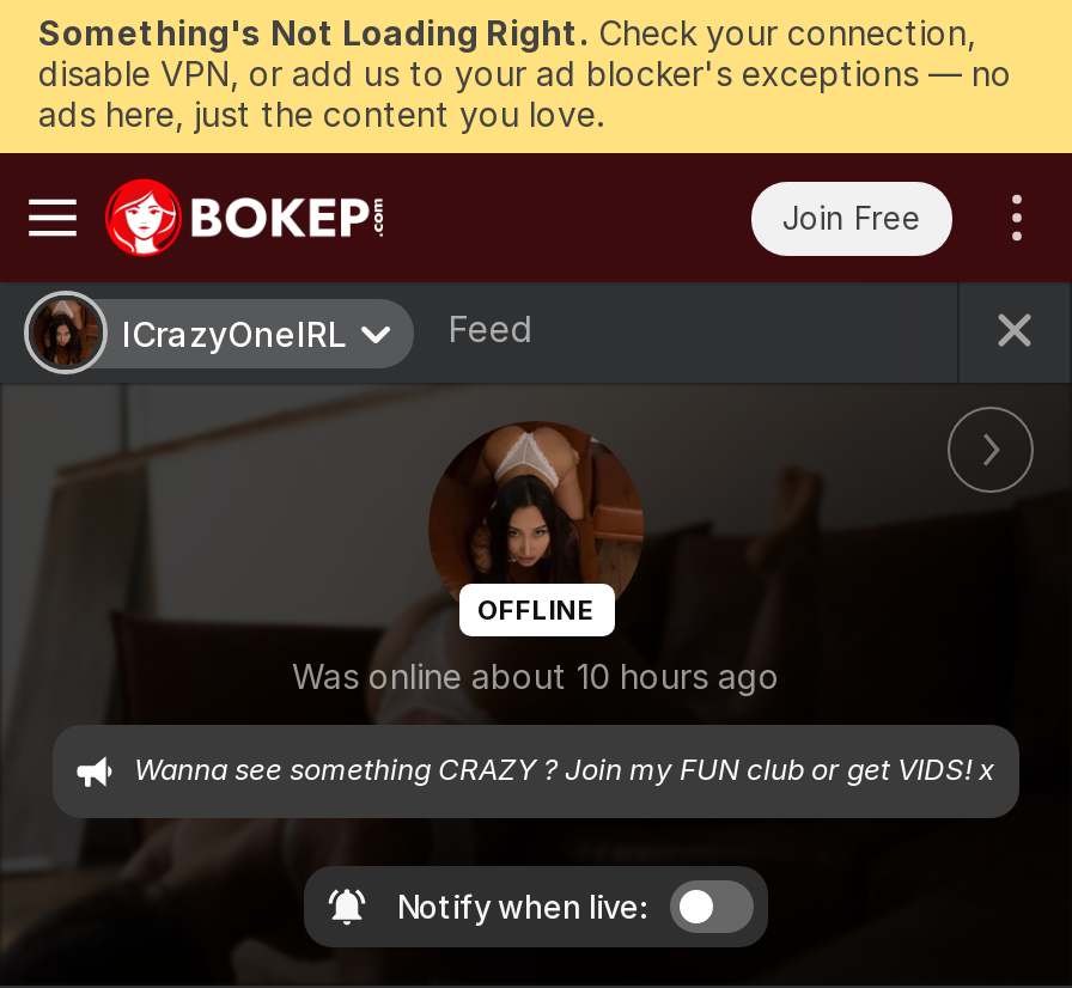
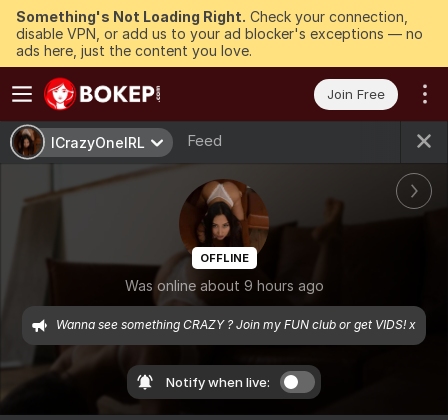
- Was online about 10 hours ago
+ Was online about 9 hours ago
